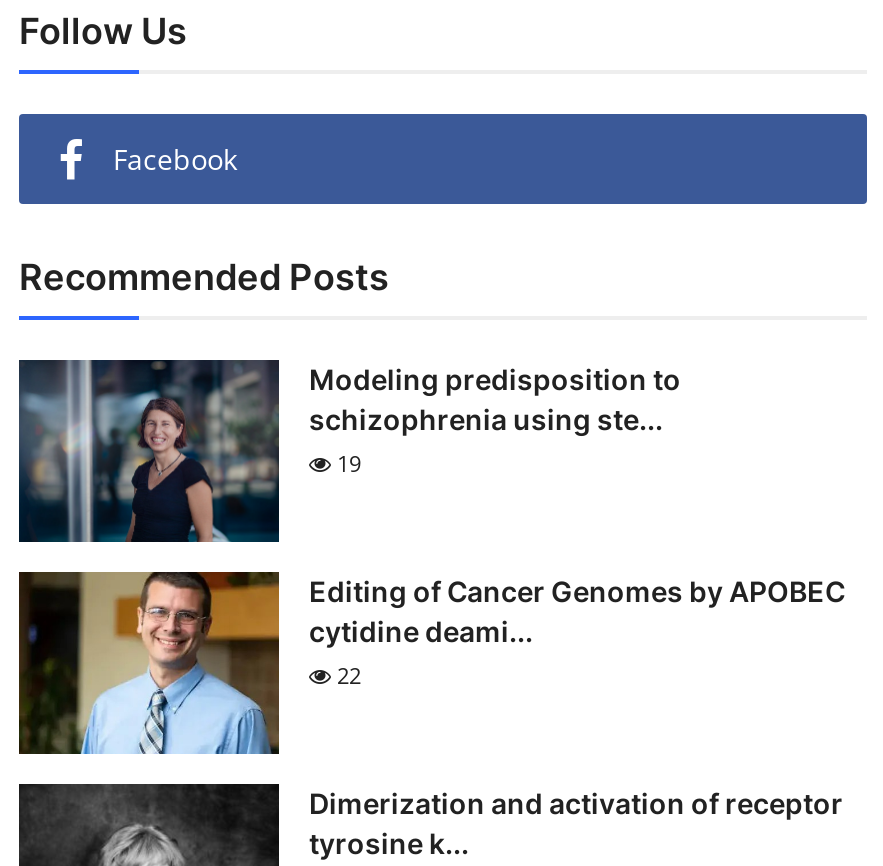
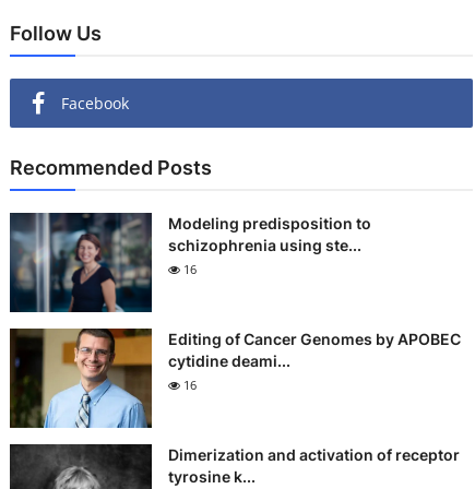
- 19
+ 16

- 22
+ 16
